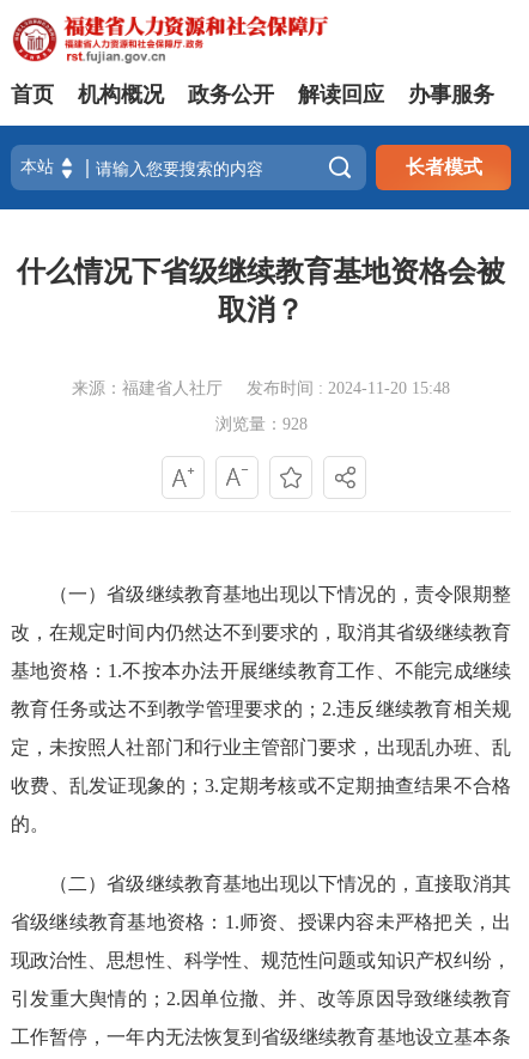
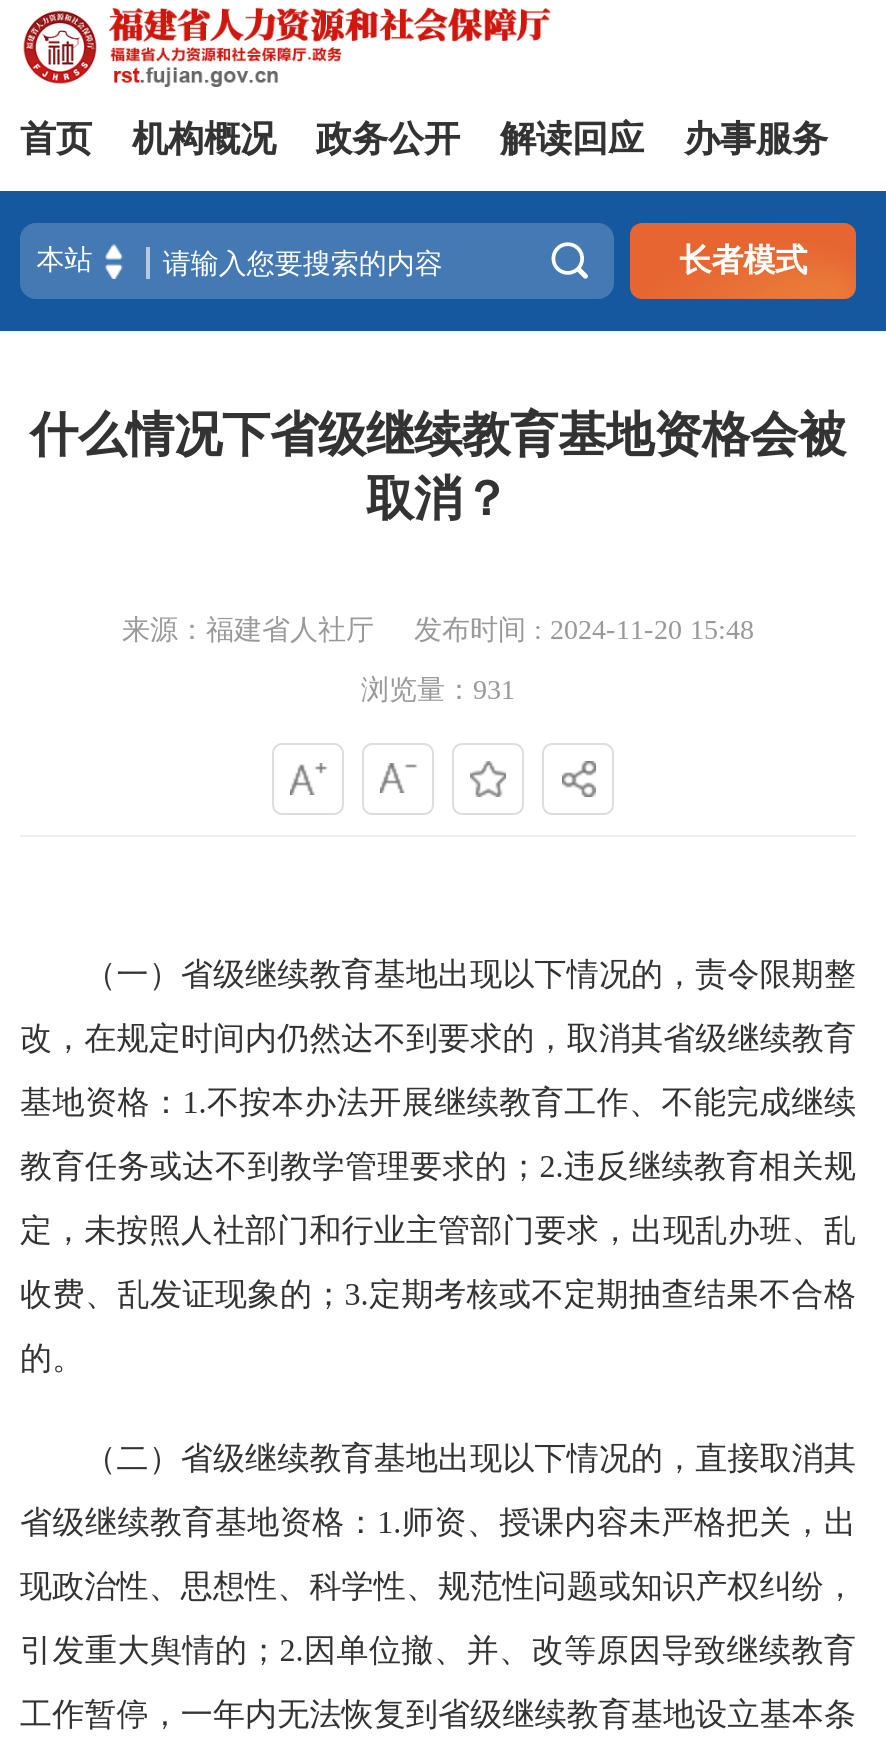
- 浏览量：928
+ 浏览量：931
